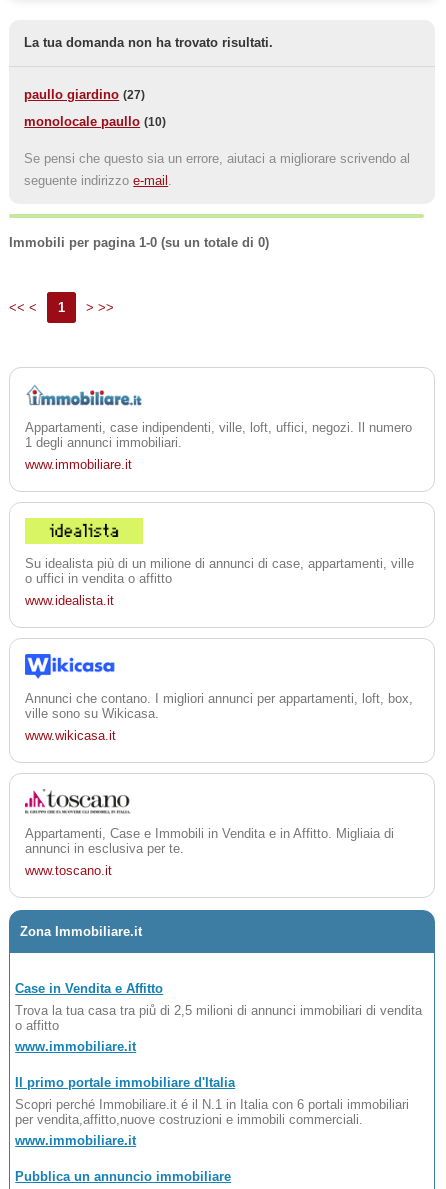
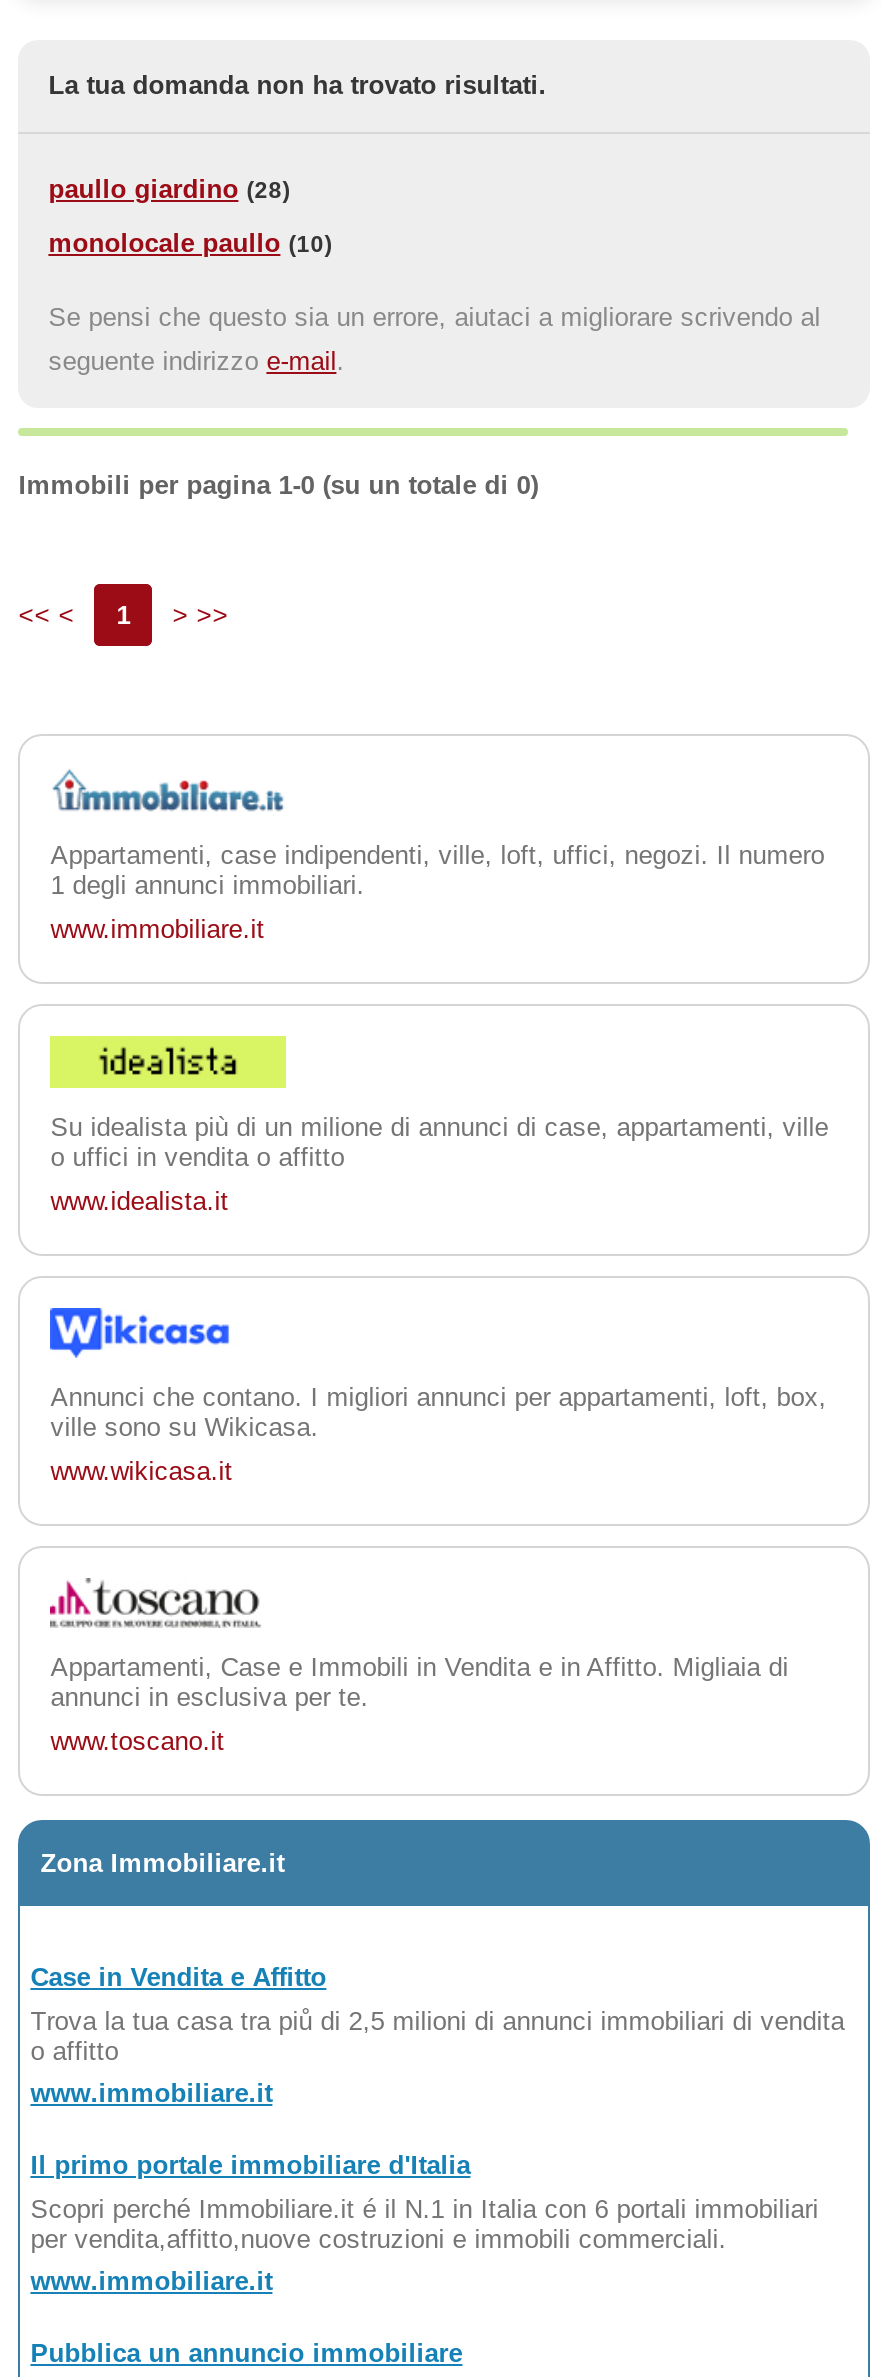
- paullo giardino (27)
+ paullo giardino (28)
